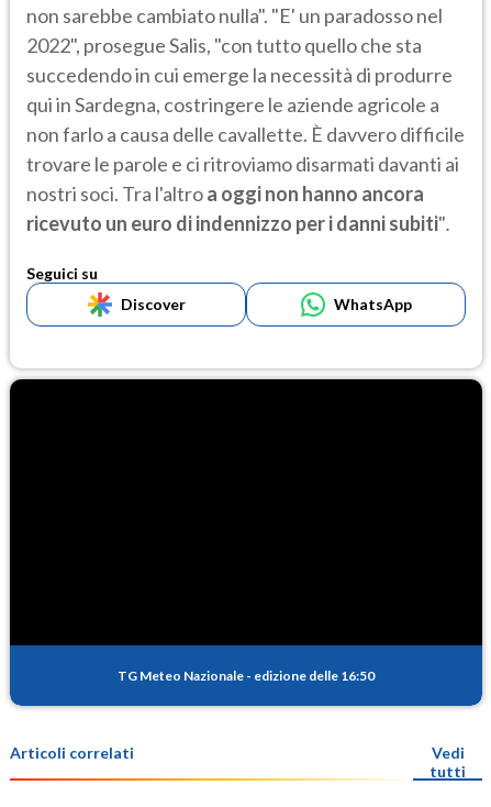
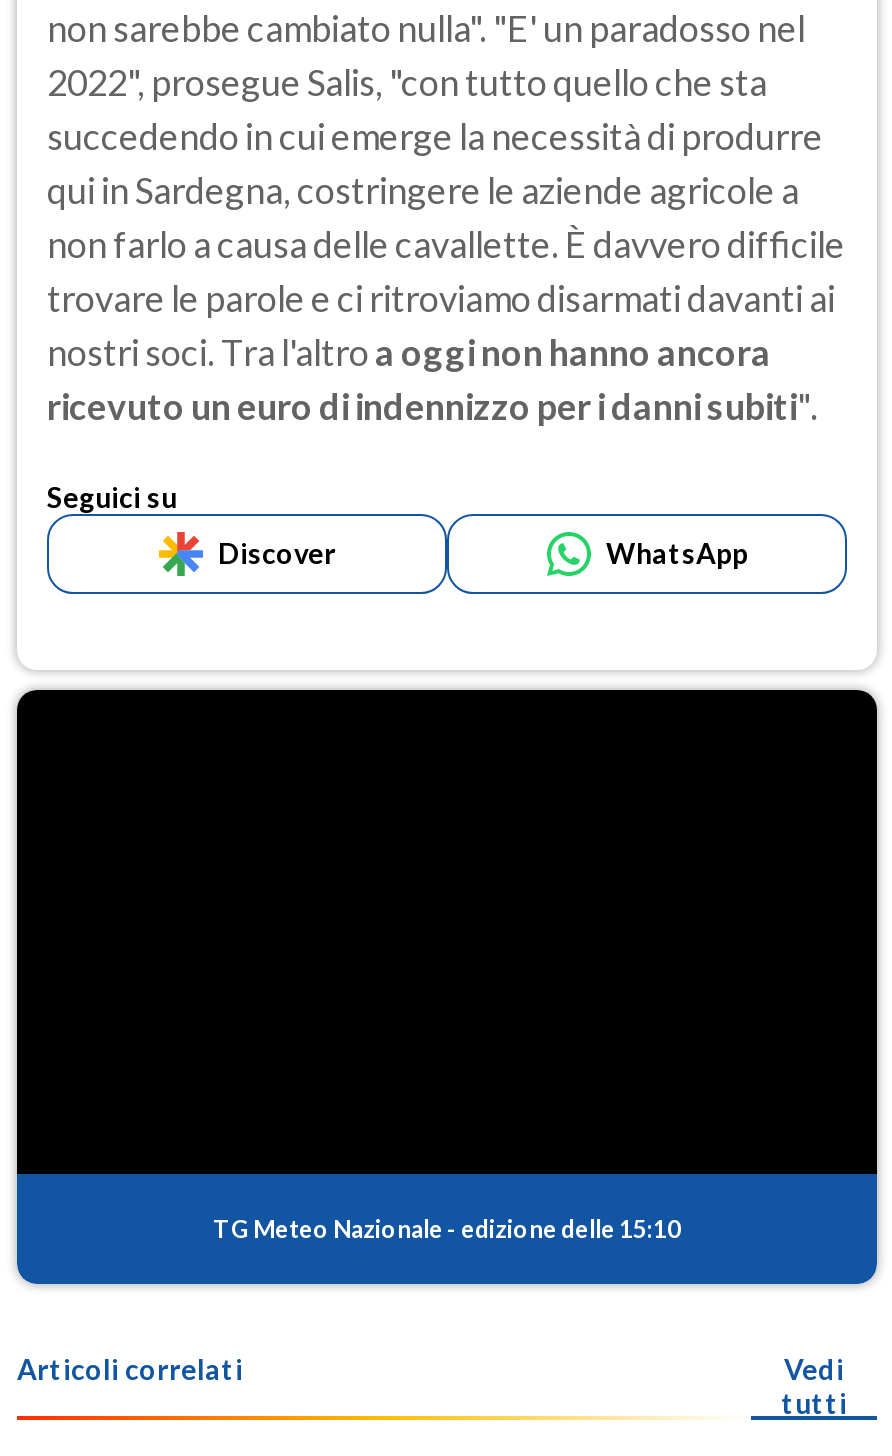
- TG Meteo Nazionale - edizione delle 16:50
+ TG Meteo Nazionale - edizione delle 15:10
